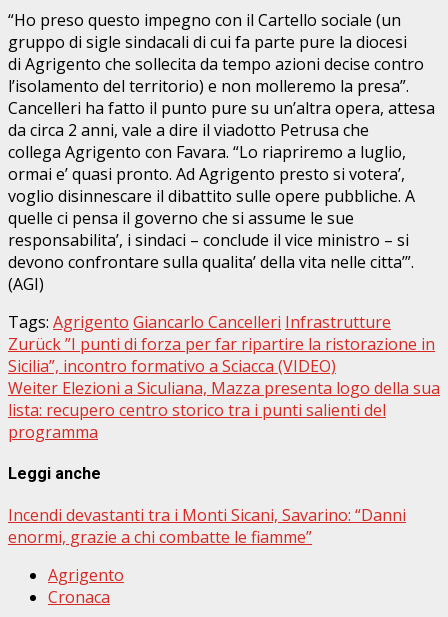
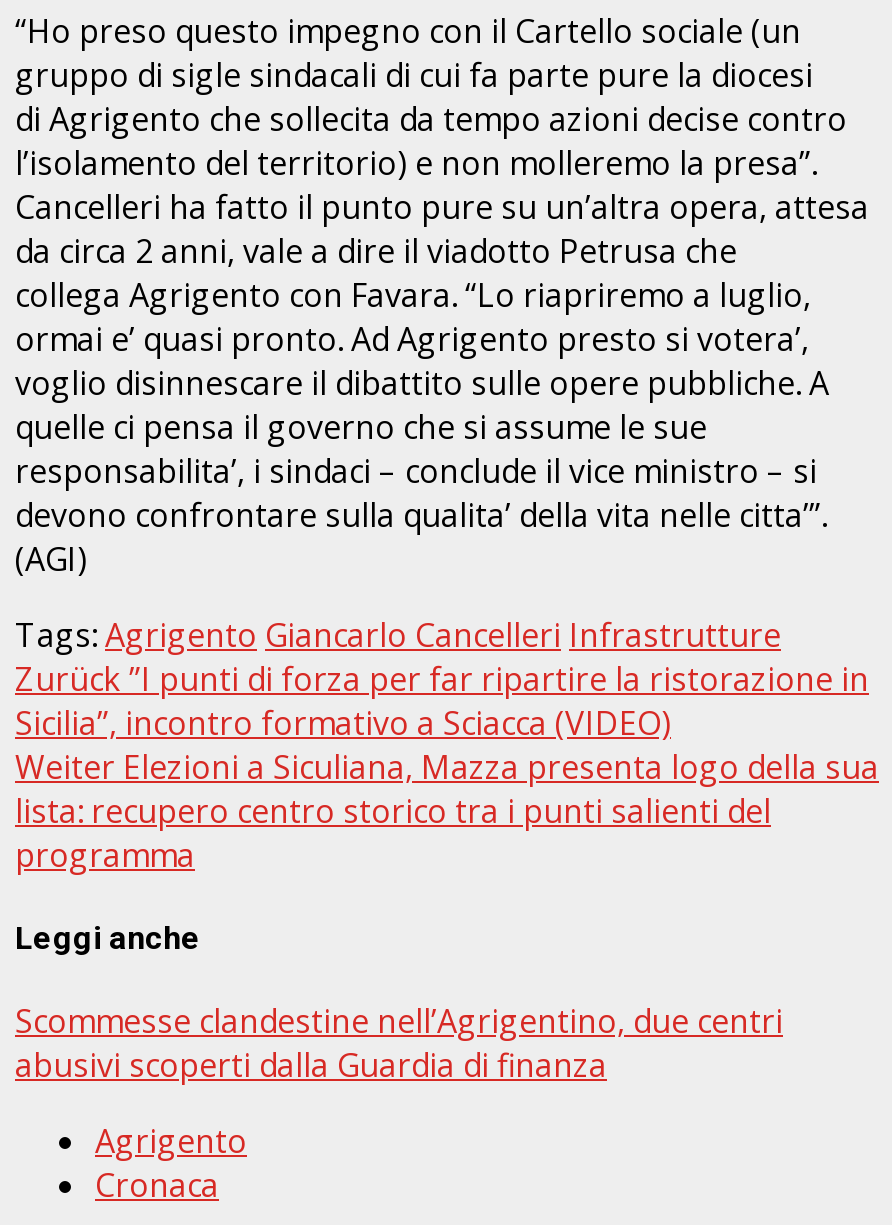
- Incendi devastanti tra i Monti Sicani, Savarino: “Danni
- enormi, grazie a chi combatte le fiamme”
+ Scommesse clandestine nell’Agrigentino, due centri
+ abusivi scoperti dalla Guardia di finanza
